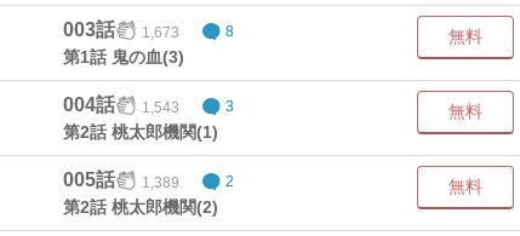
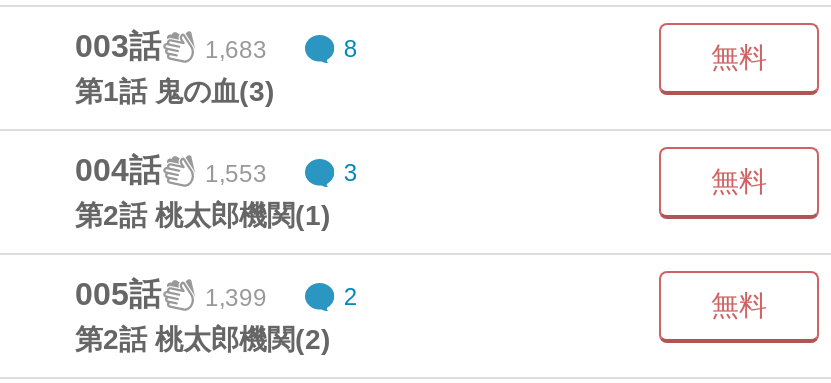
- 003話 1,673
+ 003話 1,683

- 004話 1,543
+ 004話 1,553

- 005話 1,389
+ 005話 1,399
